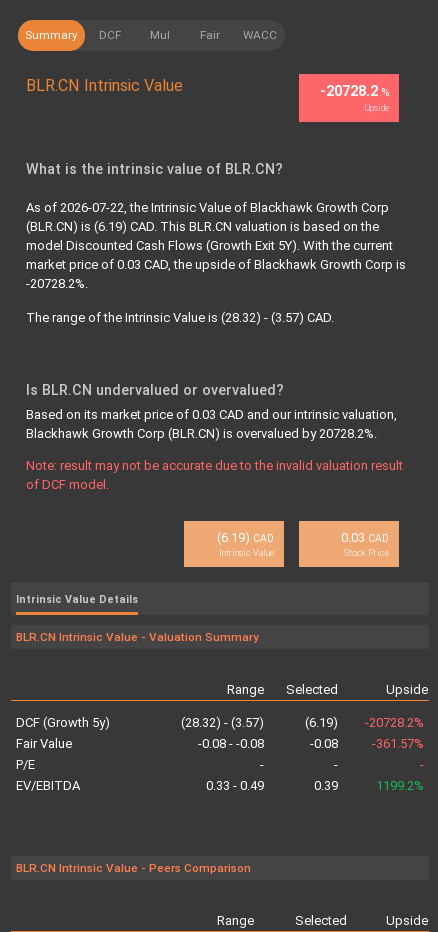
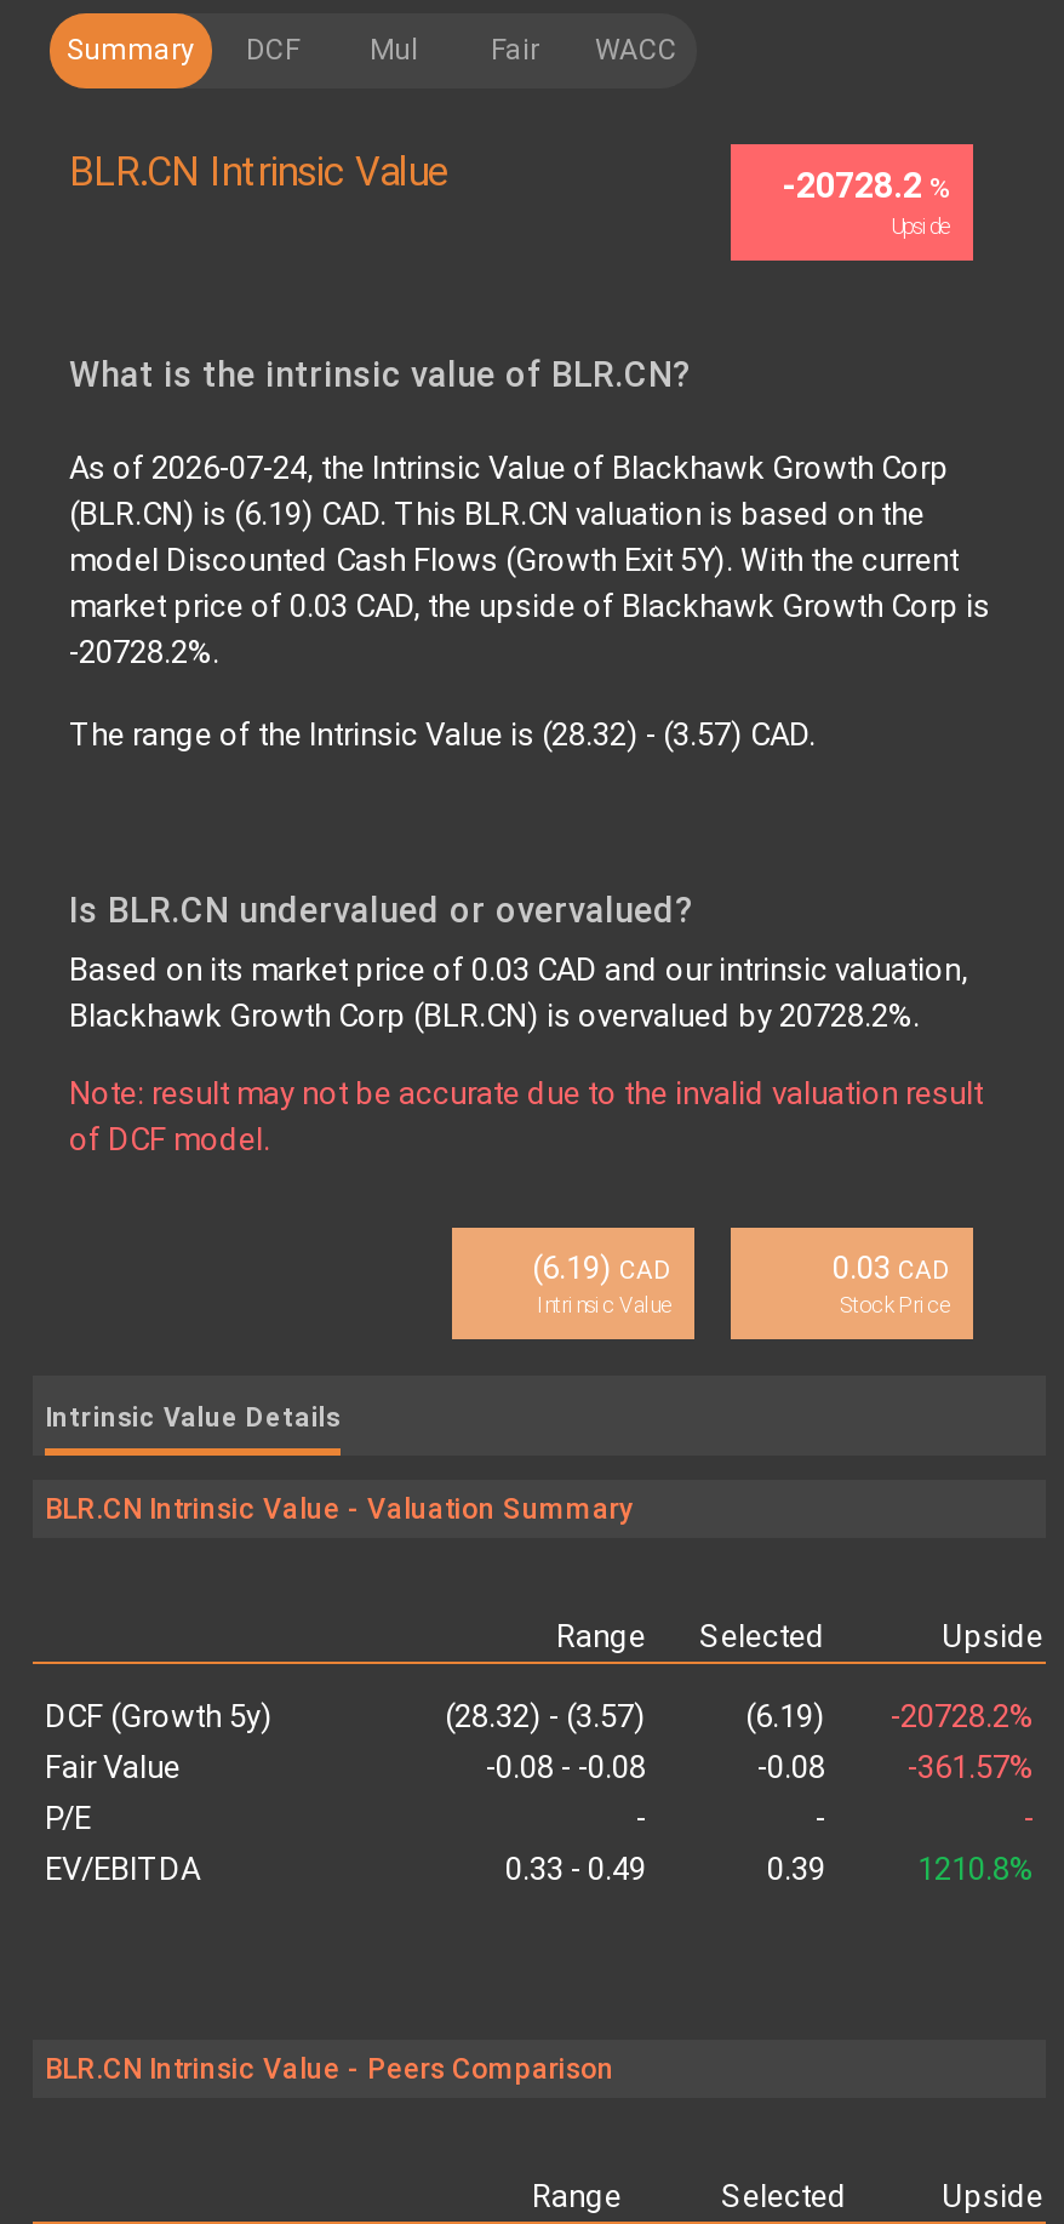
- As of 2026-07-22, the Intrinsic Value of Blackhawk Growth Corp
+ As of 2026-07-24, the Intrinsic Value of Blackhawk Growth Corp

- 1199.2%
+ 1210.8%
